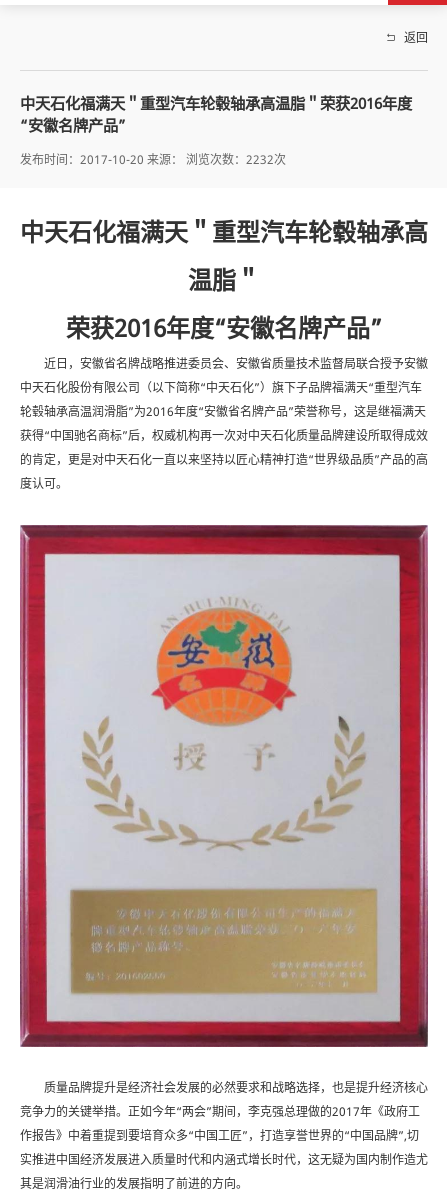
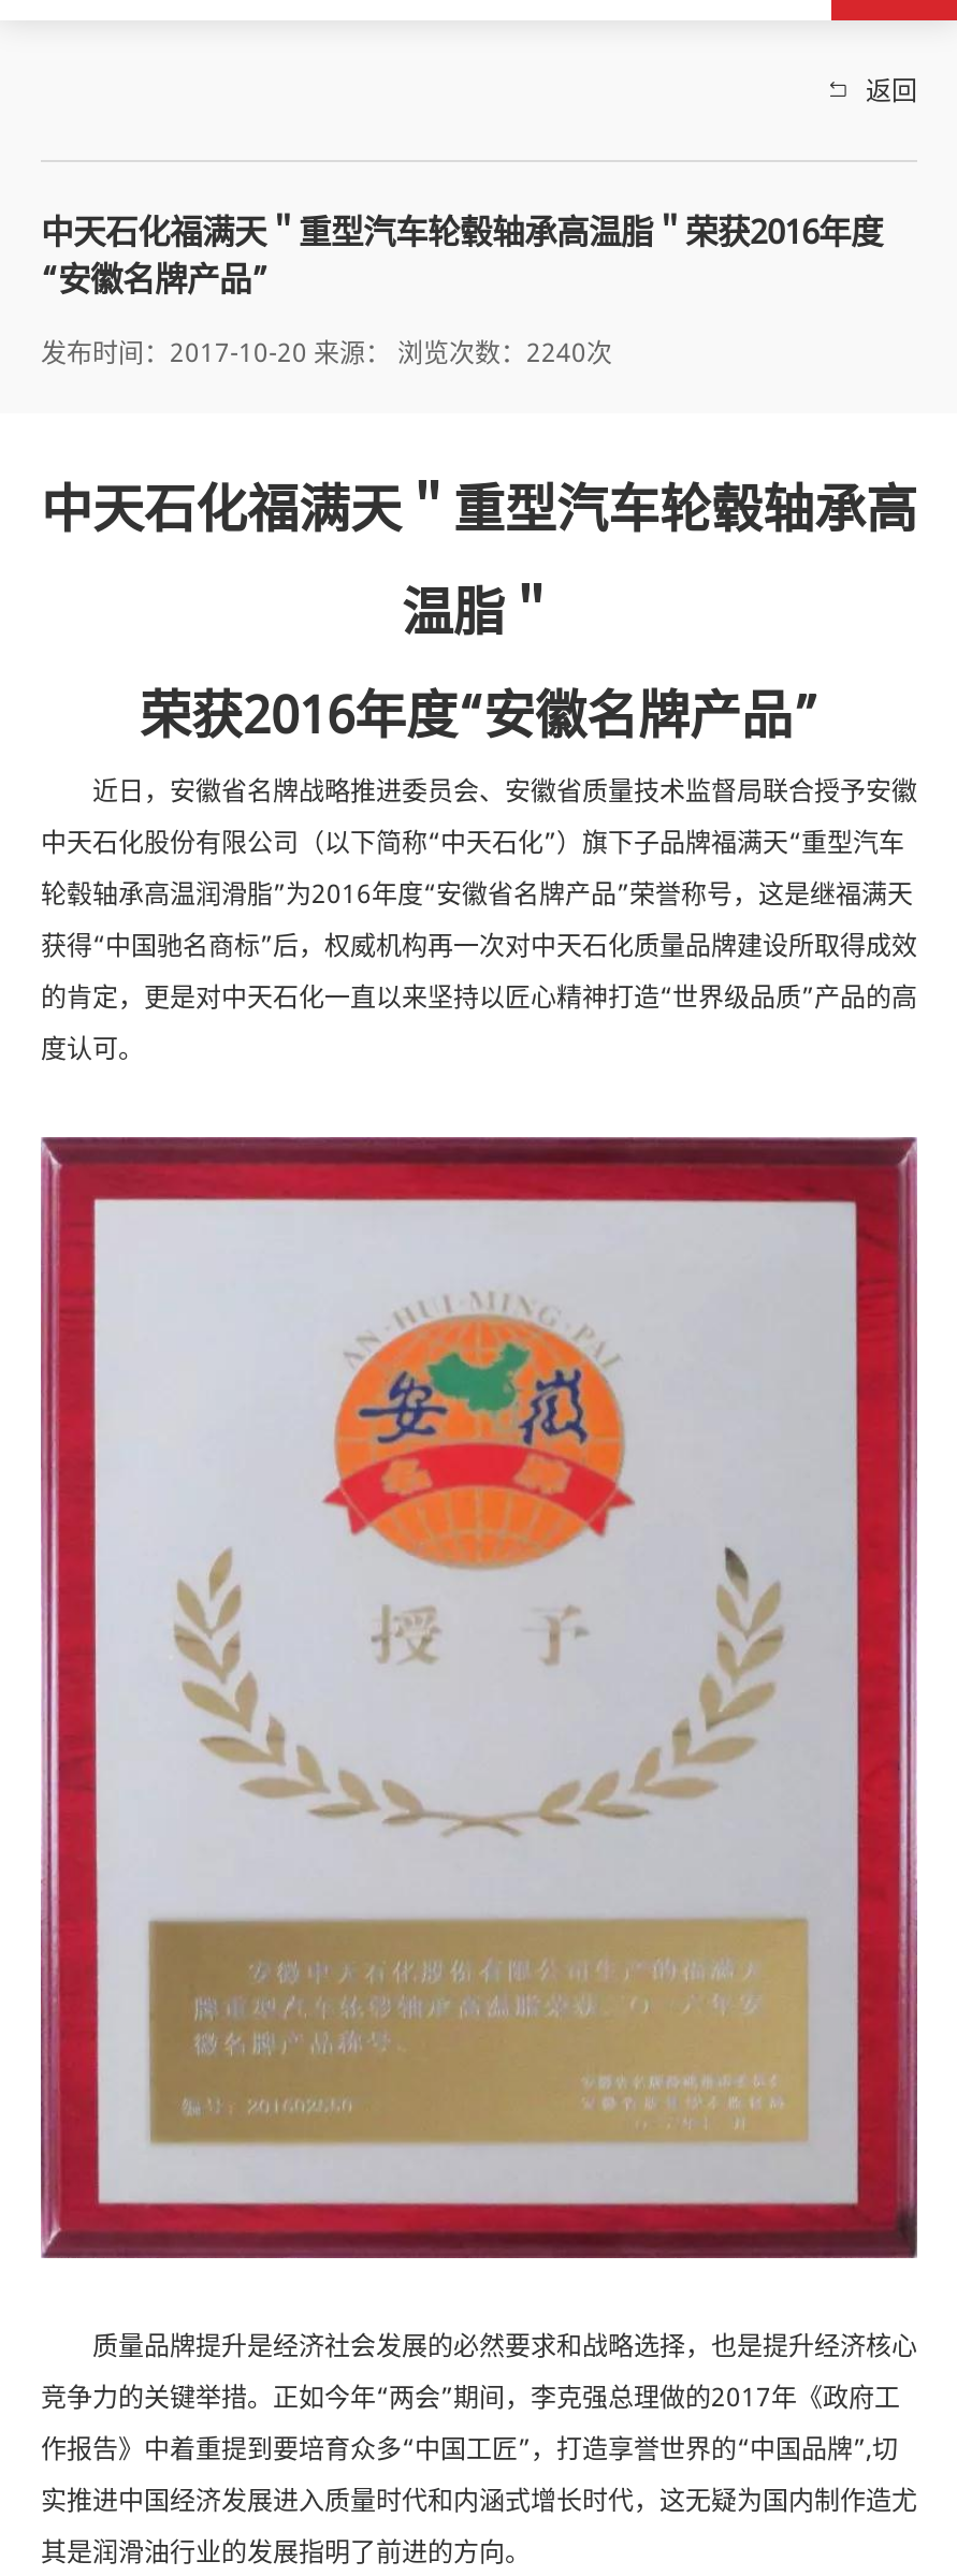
- 发布时间：2017-10-20 来源： 浏览次数：2232次
+ 发布时间：2017-10-20 来源： 浏览次数：2240次
